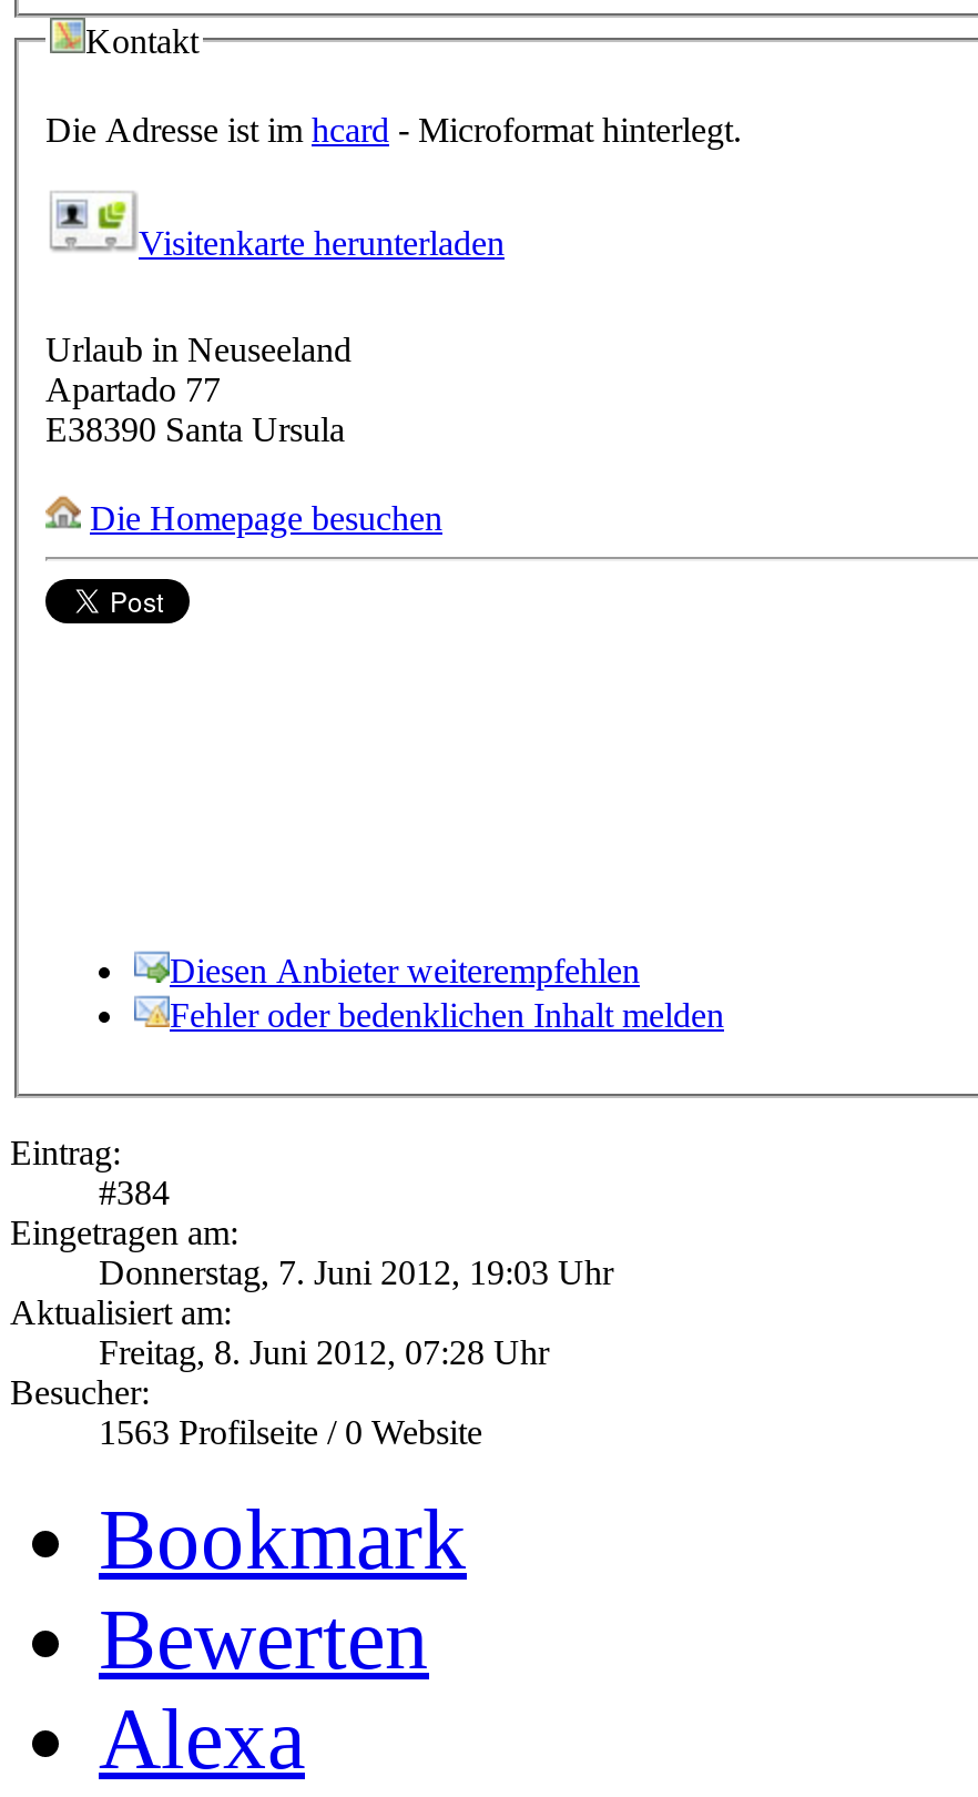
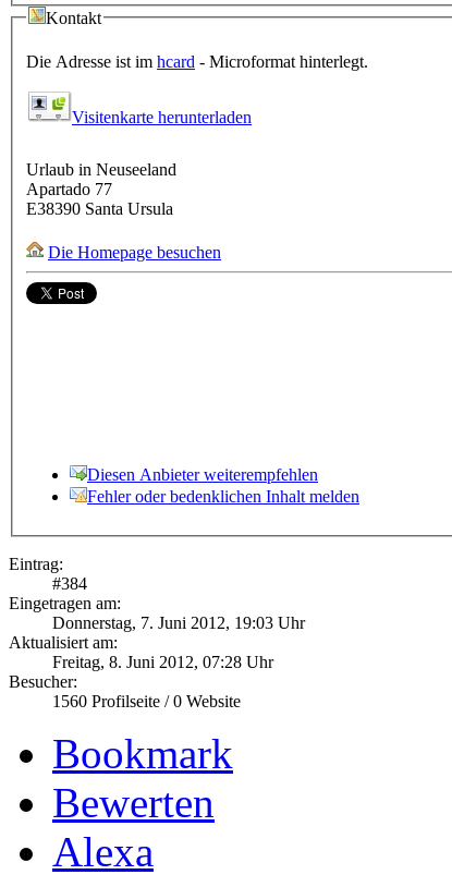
- 1563 Profilseite / 0 Website
+ 1560 Profilseite / 0 Website
